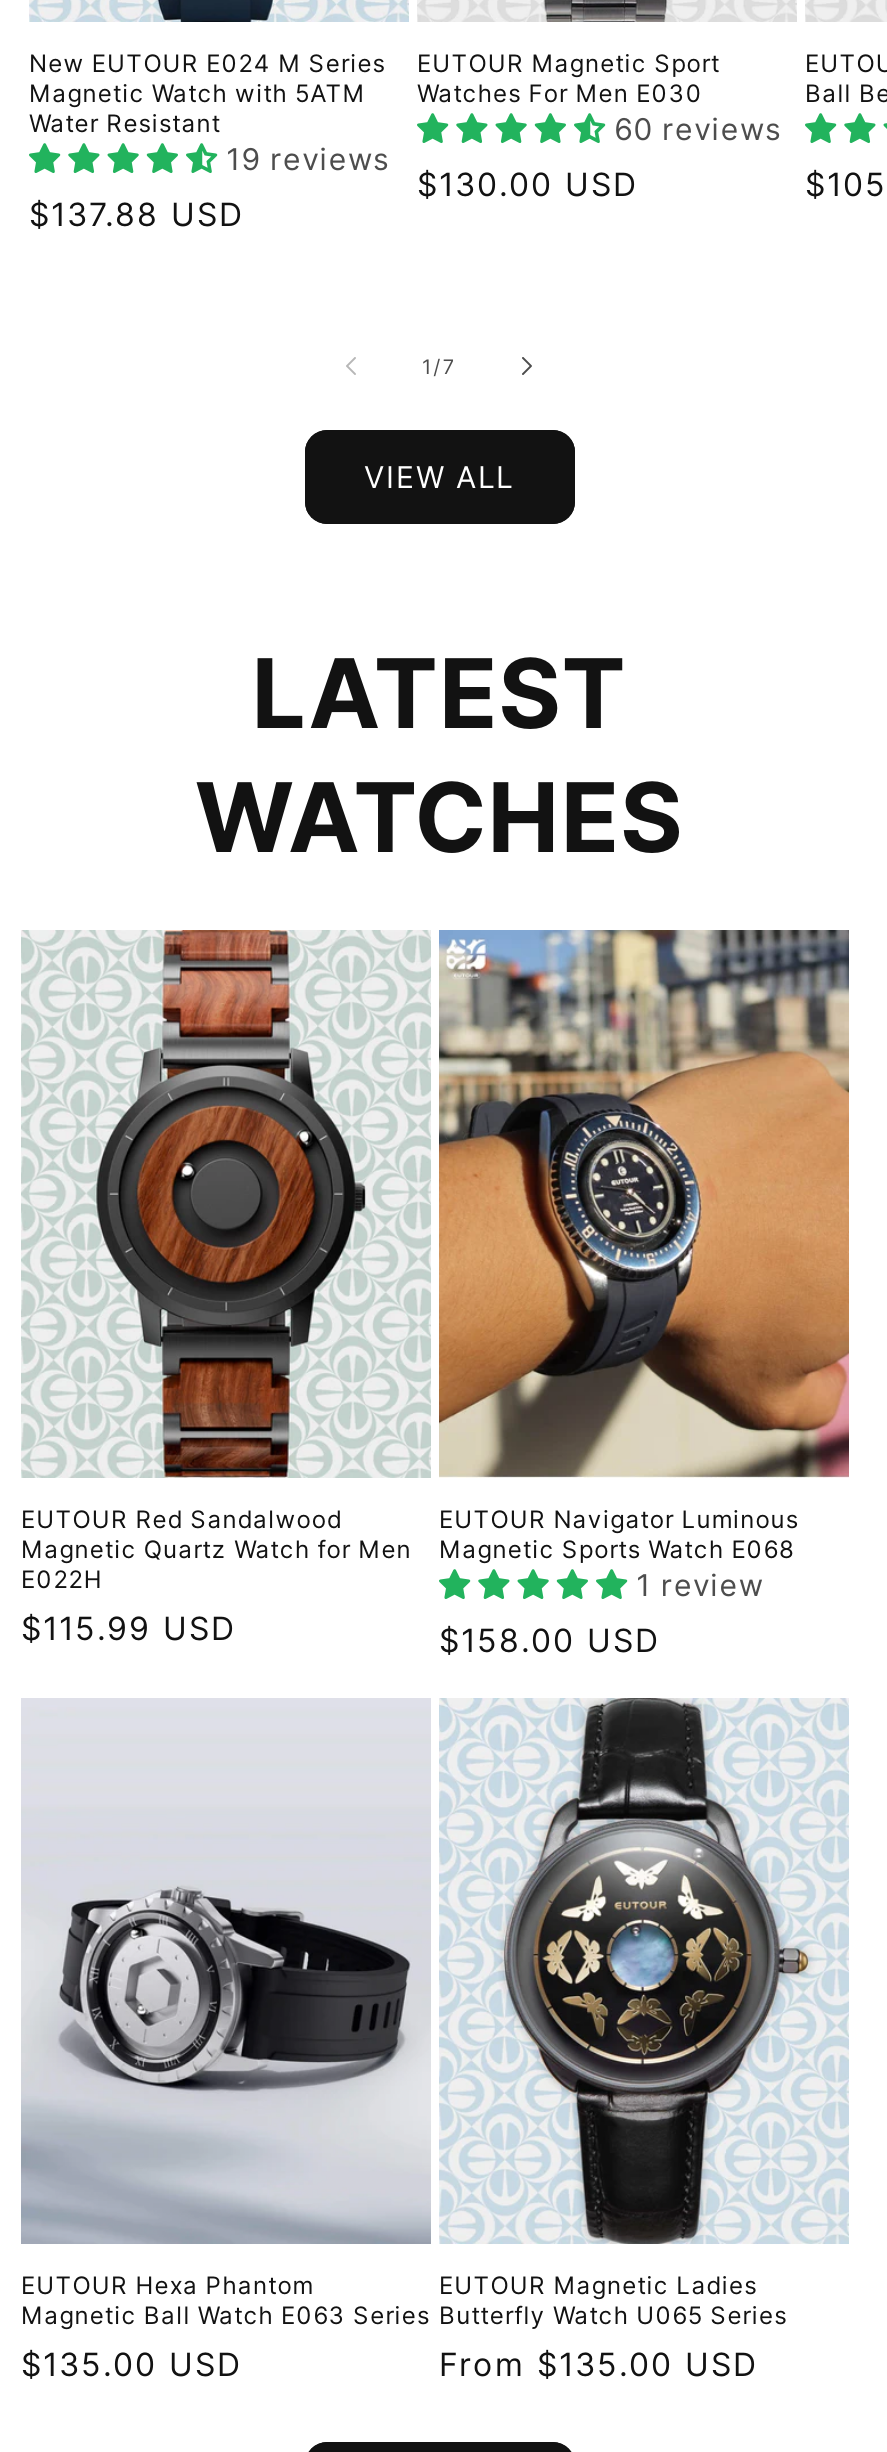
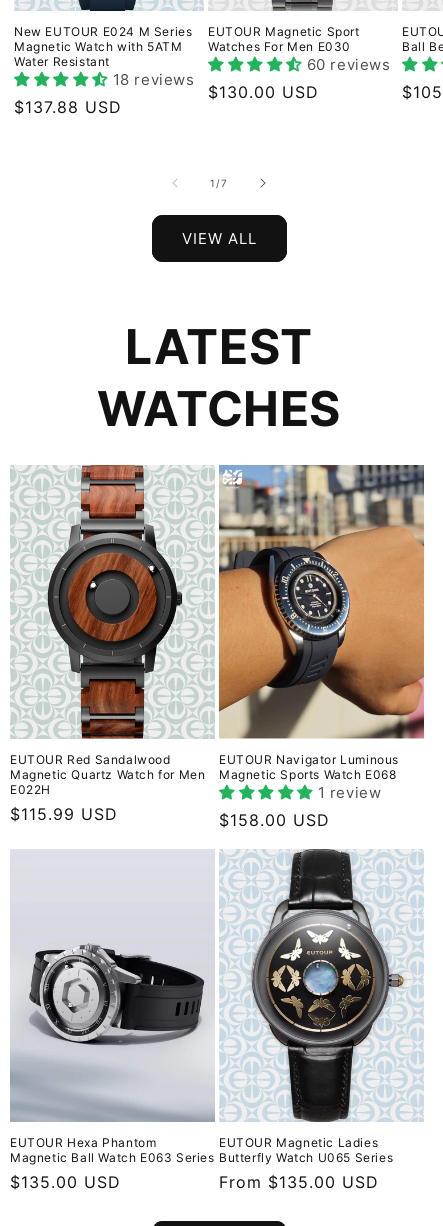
- 19 reviews
+ 18 reviews
